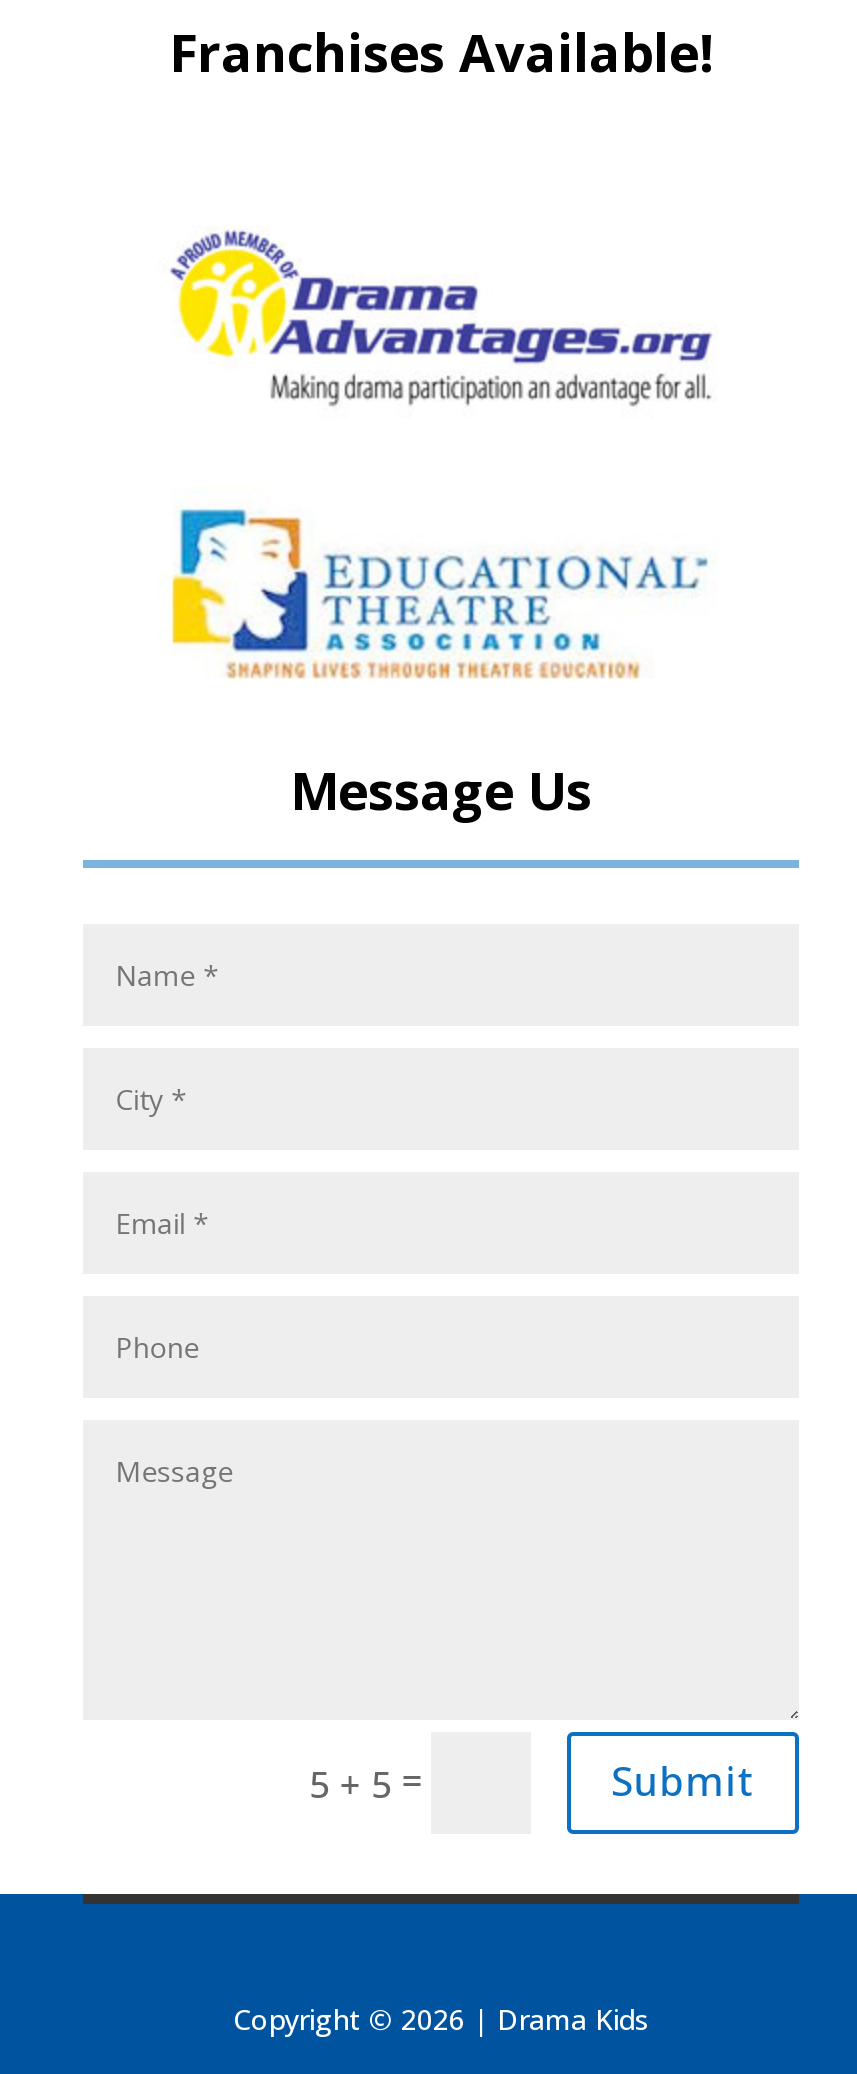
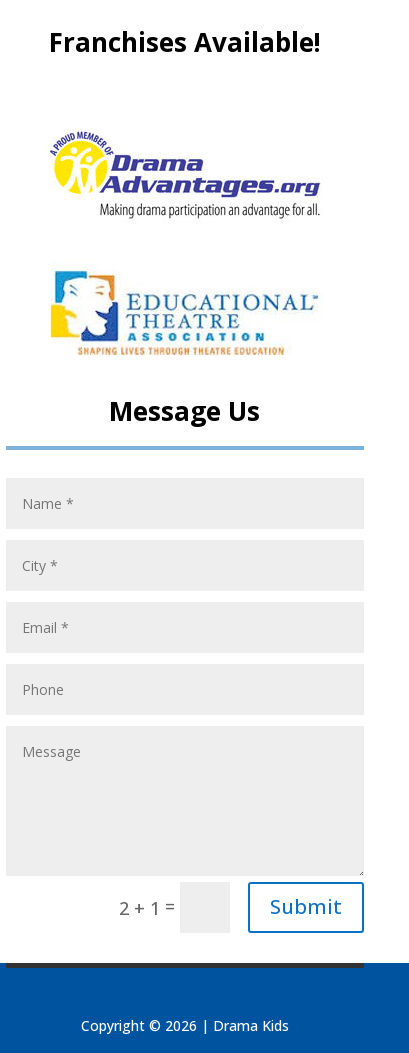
- 5 + 5 =
+ 2 + 1 =
